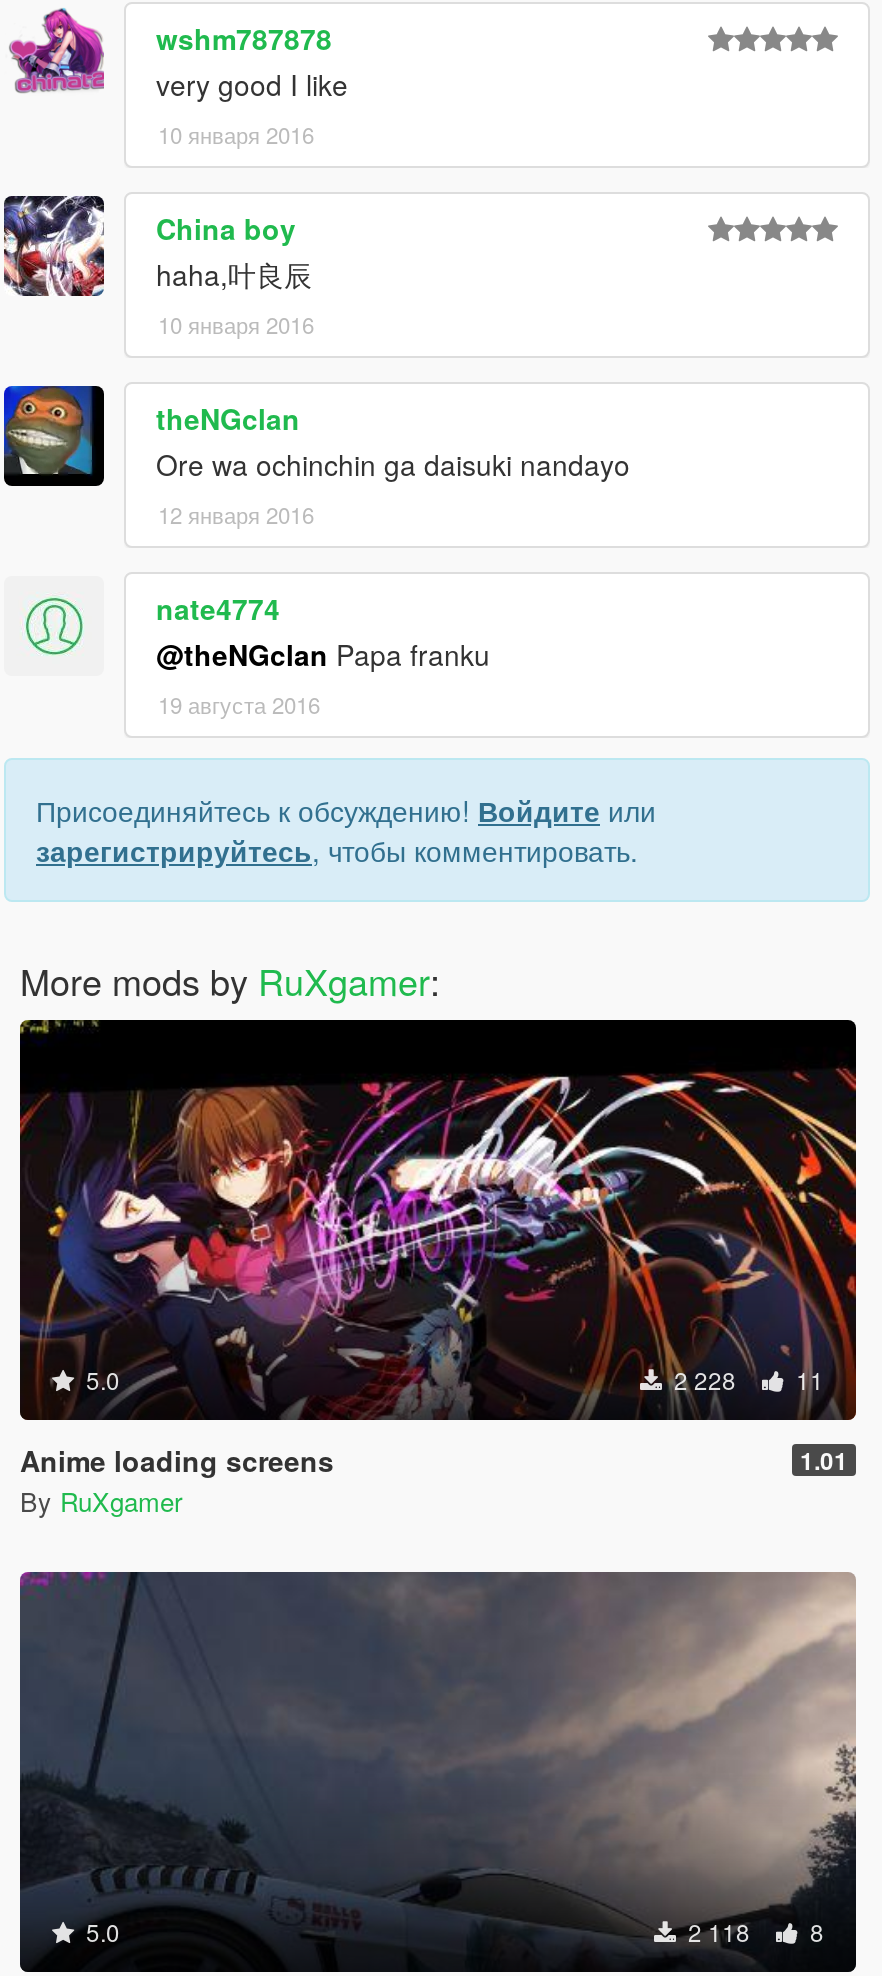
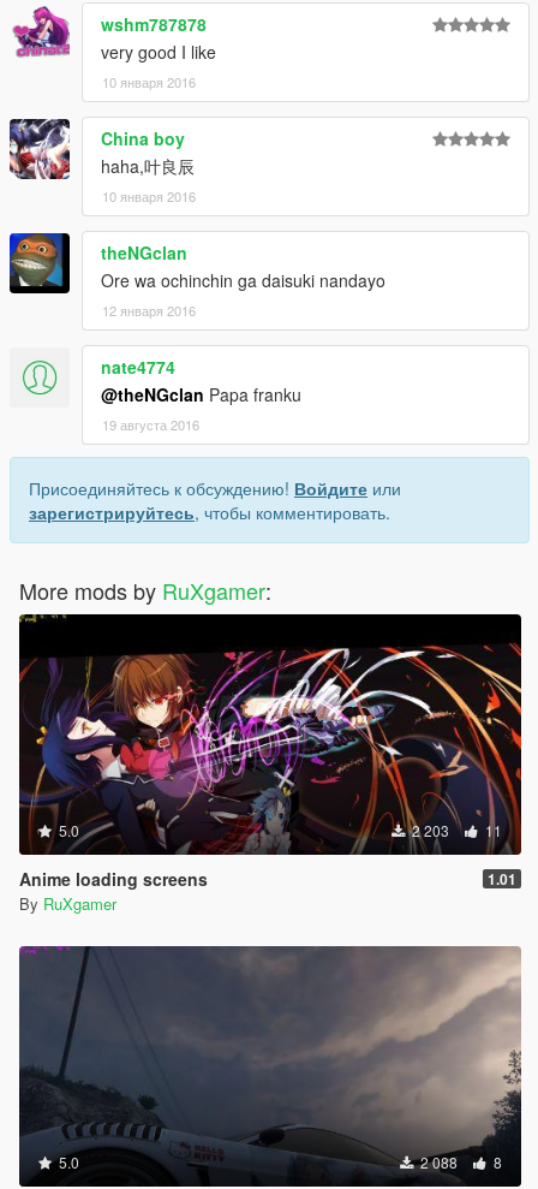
- 2 228
+ 2 203

- 2 118 8
+ 2 088 8
